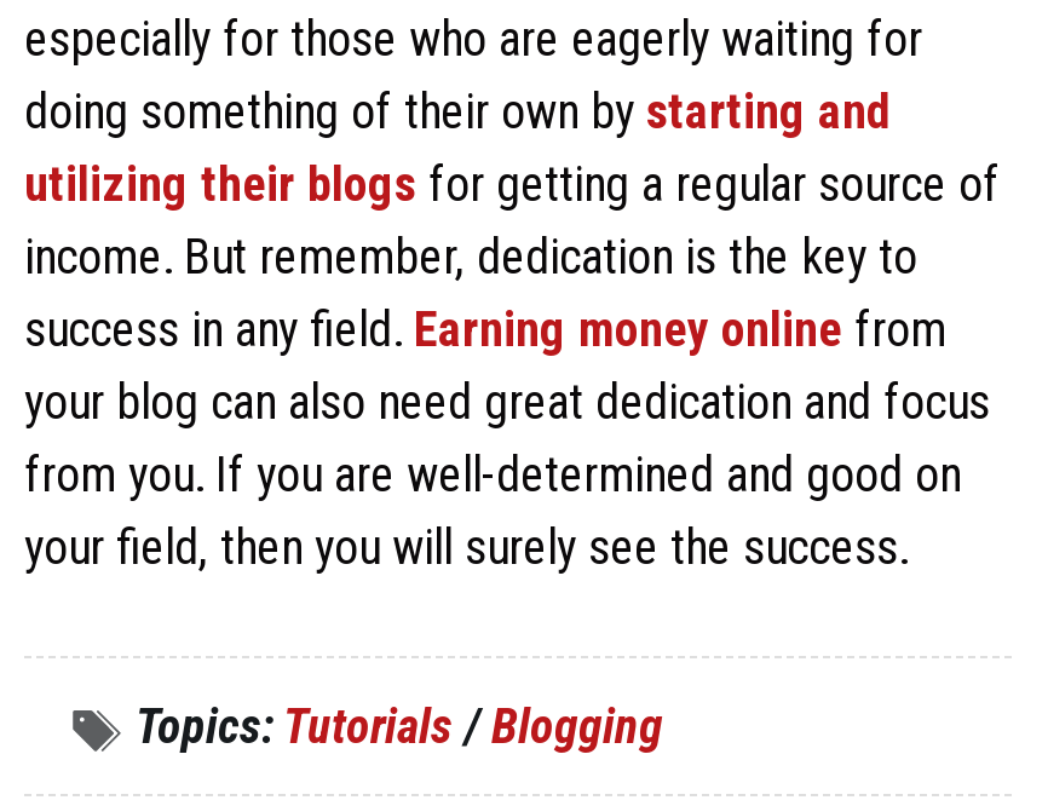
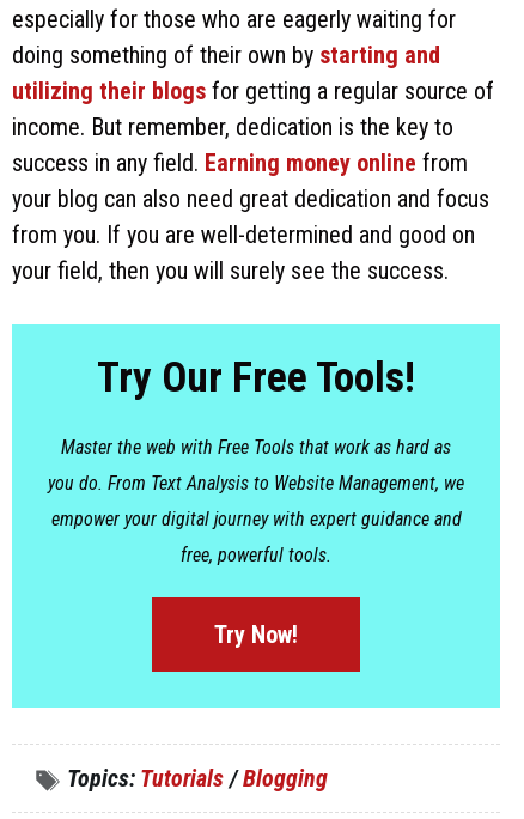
+ [image]
+ Try Our Free Tools!
+ Master the web with Free Tools that work as hard as
+ you do. From Text Analysis to Website Management, we
+ empower your digital journey with expert guidance and
+ free, powerful tools.
+ Try Now!
